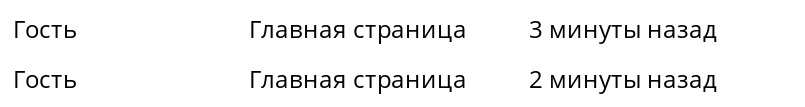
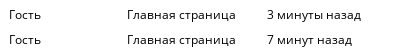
- Главная страница 2 минуты назад
+ Главная страница 7 минут назад
